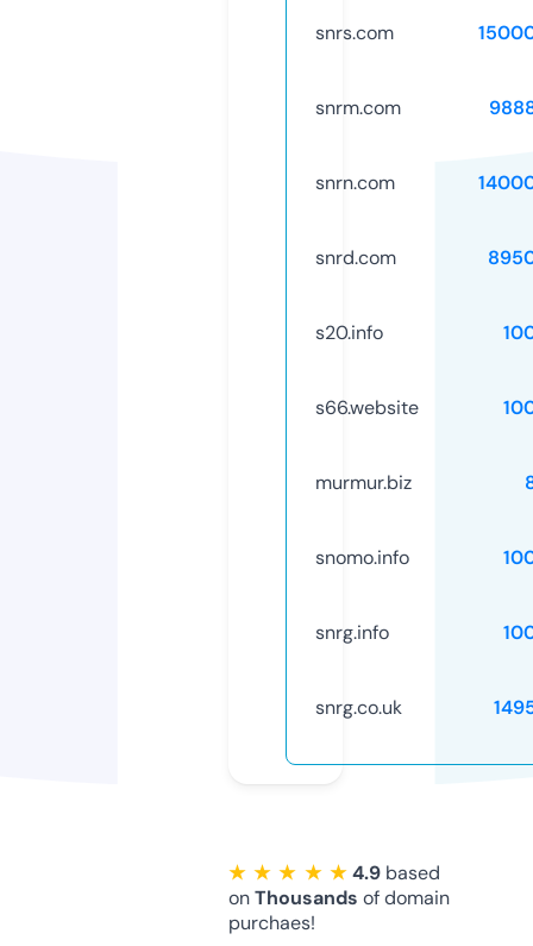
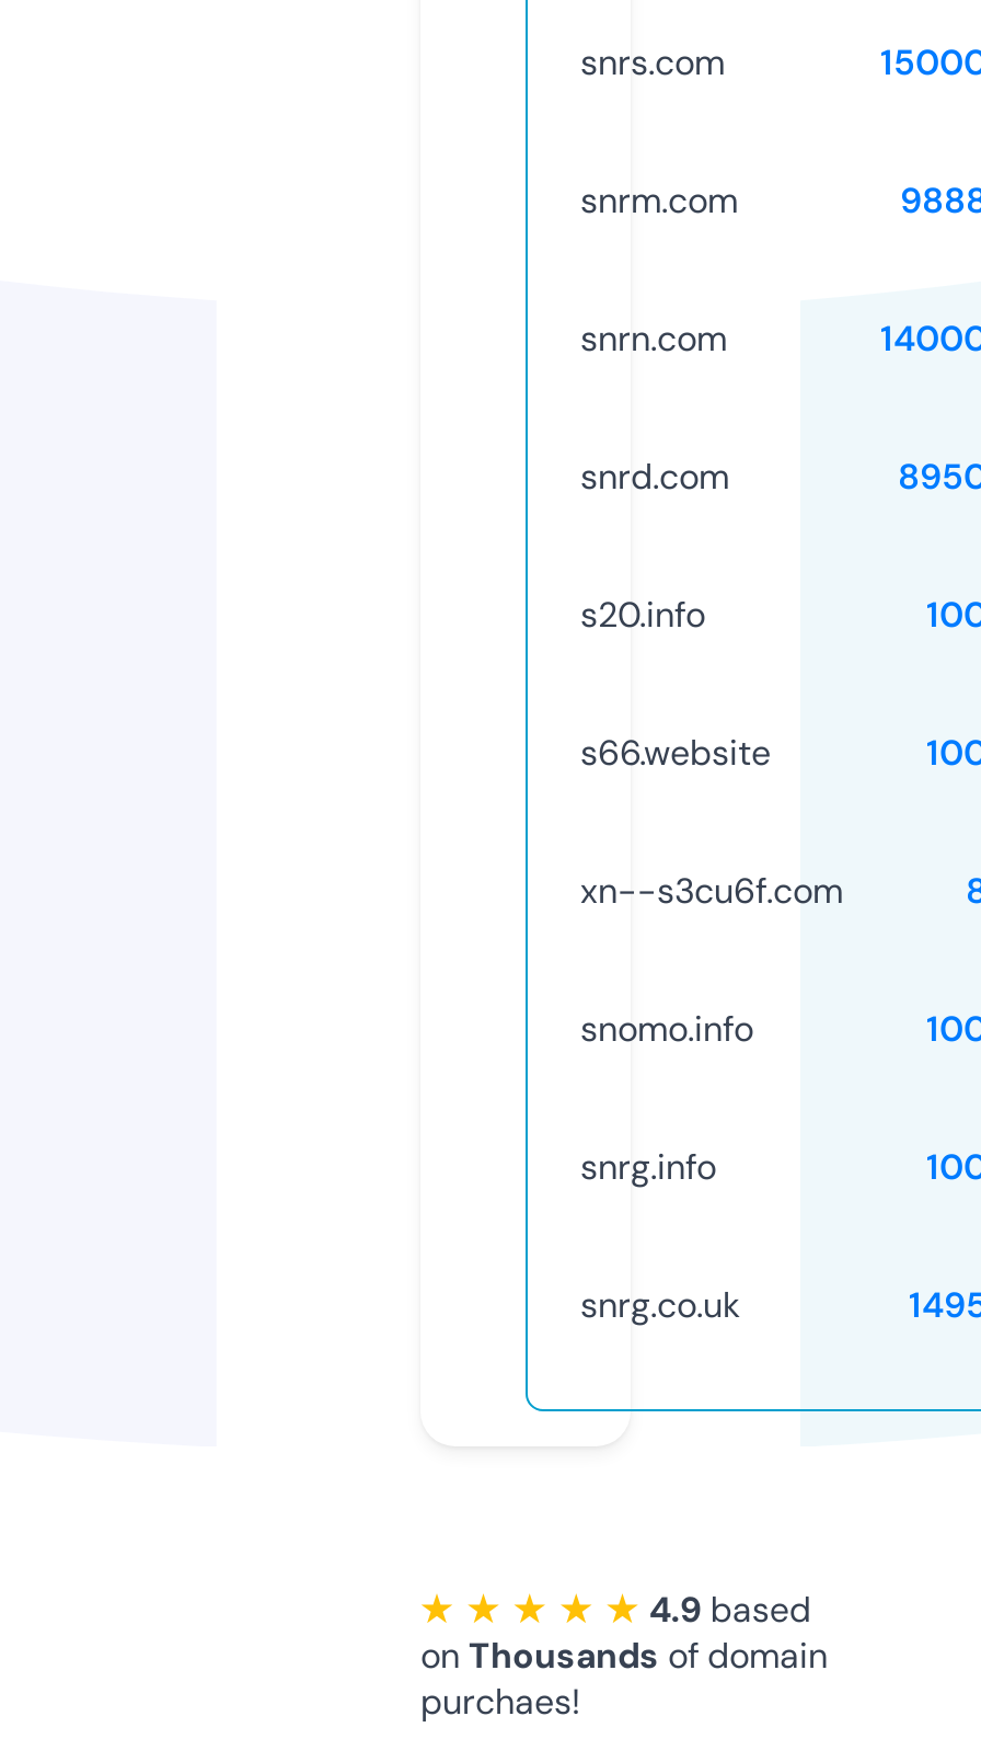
- murmur.biz
+ xn--s3cu6f.com
